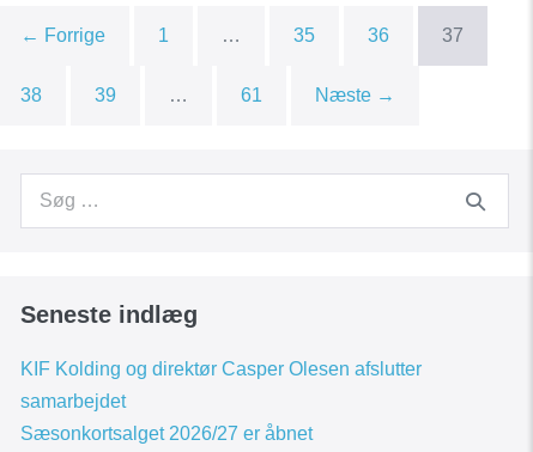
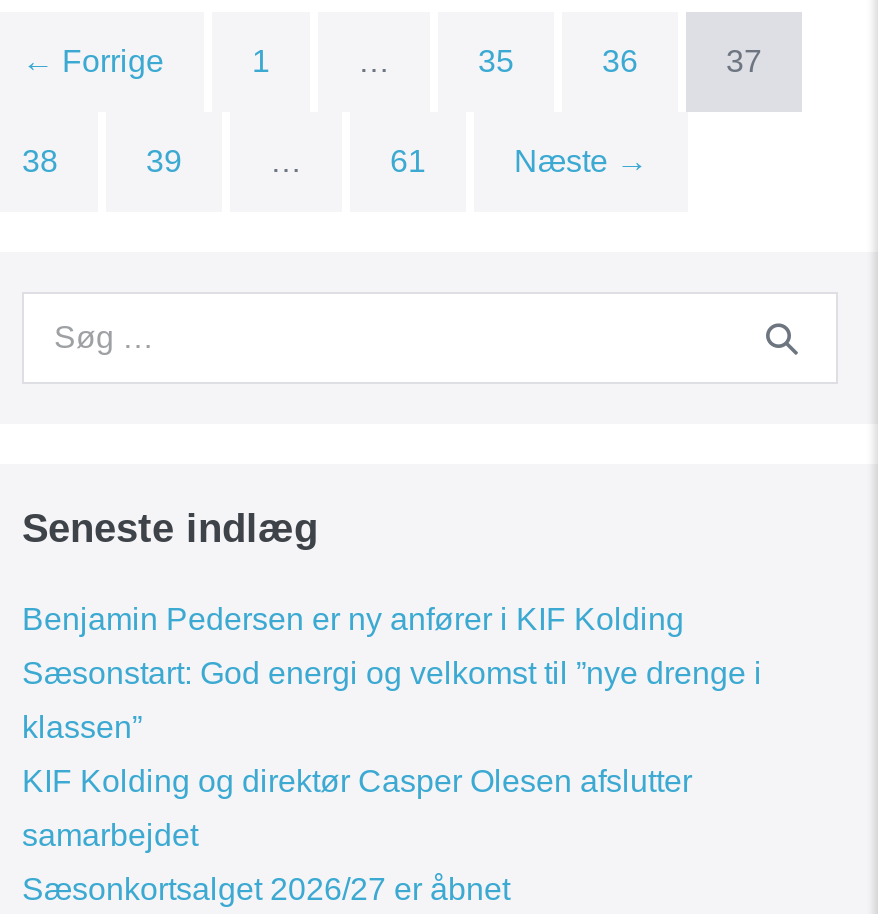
+ Benjamin Pedersen er ny anfører i KIF Kolding
+ Sæsonstart: God energi og velkomst til ”nye drenge i
+ klassen”
